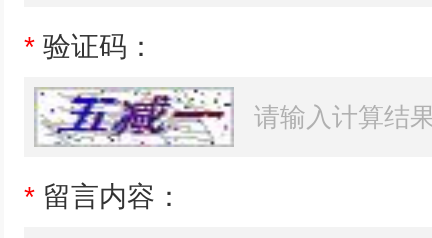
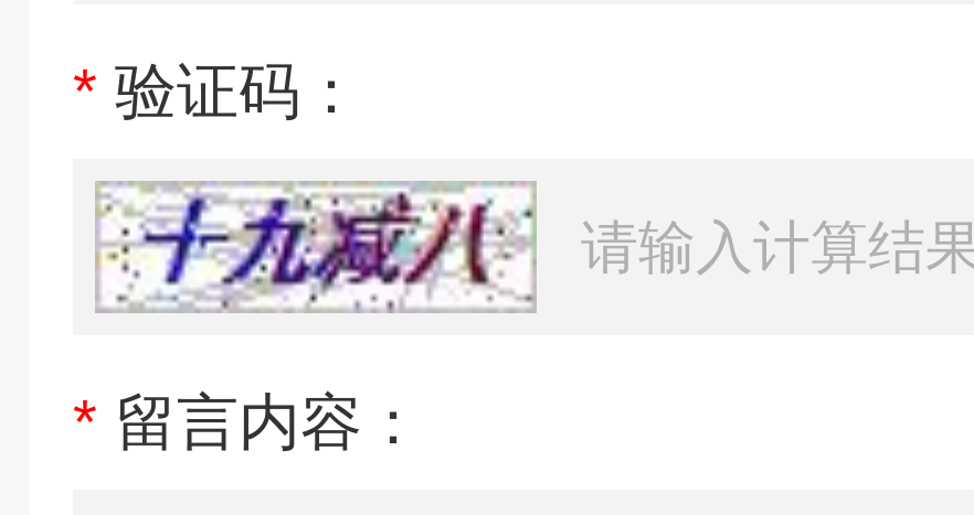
- [image]
+ [image]
